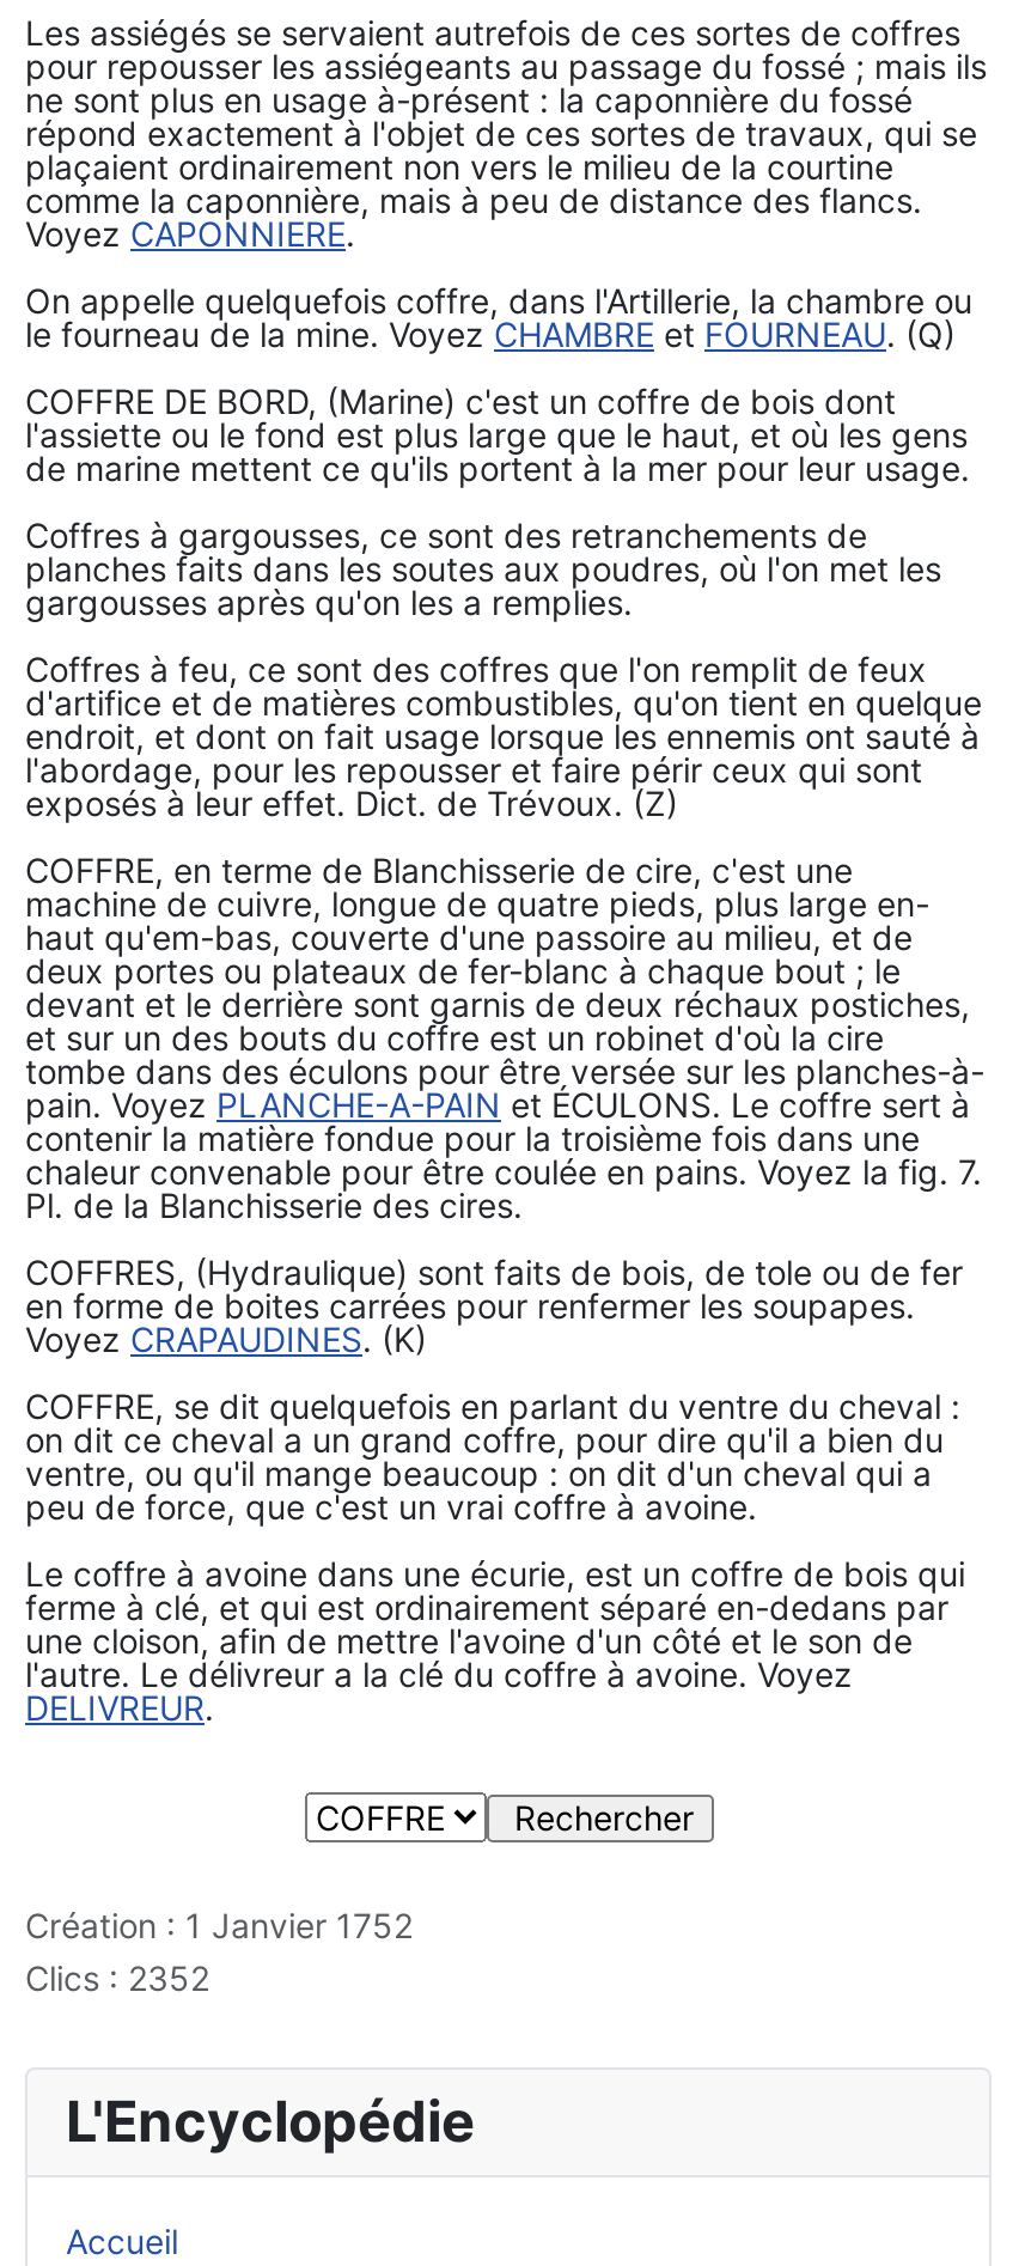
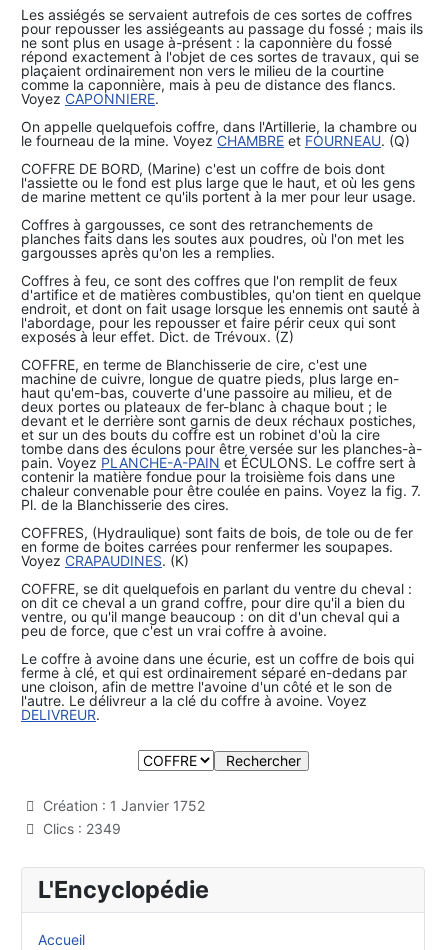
- Clics : 2352
+ Clics : 2349
